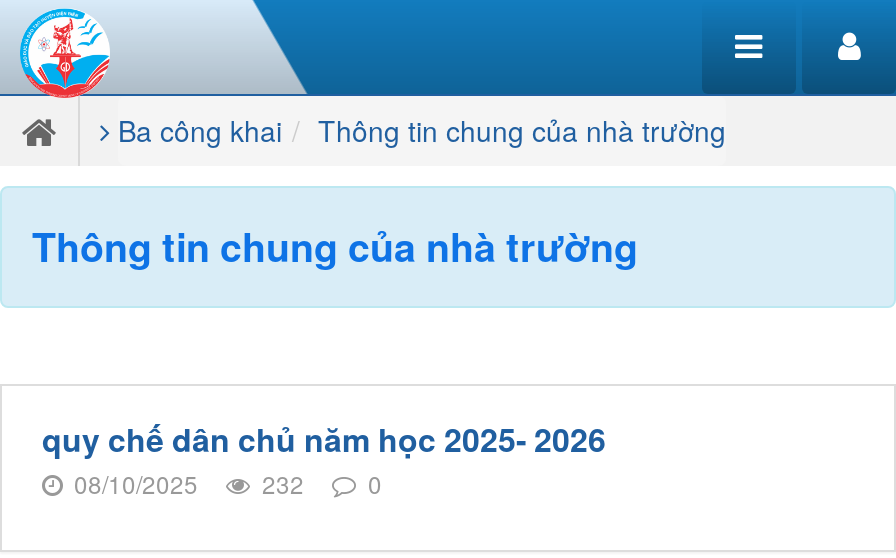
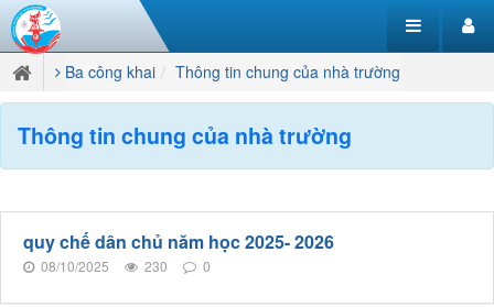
- 08/10/2025 232 0
+ 08/10/2025 230 0
